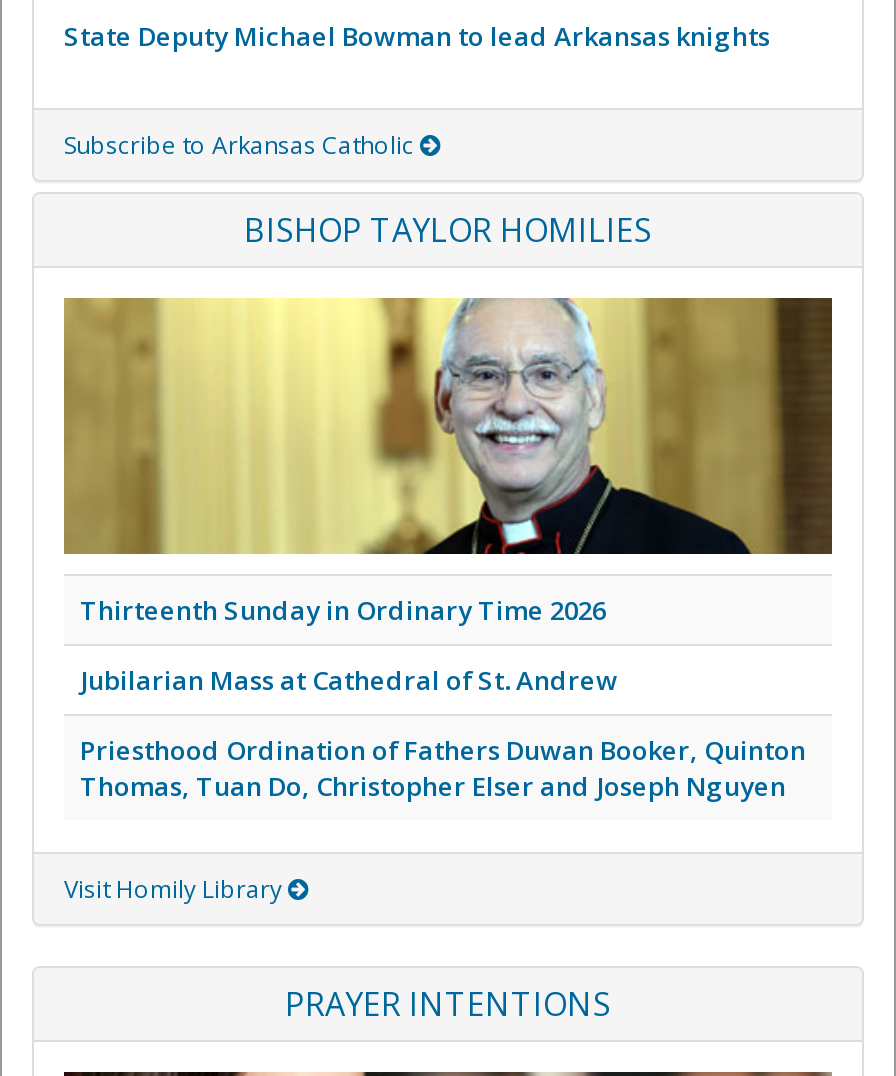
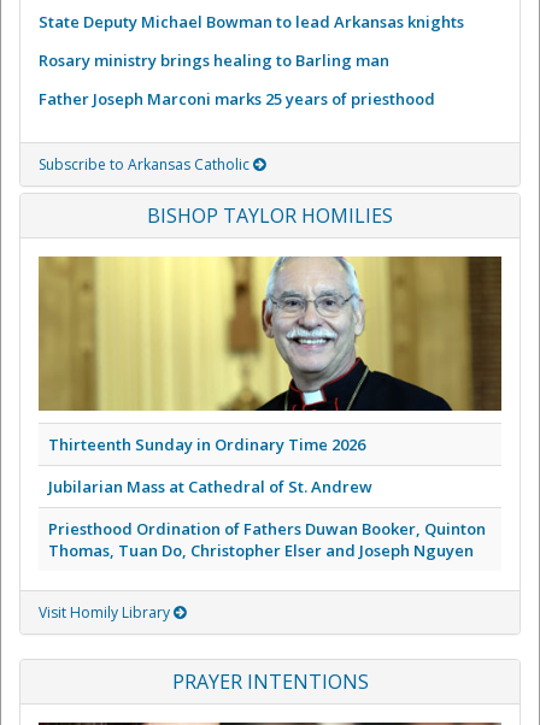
+ Rosary ministry brings healing to Barling man
+ Father Joseph Marconi marks 25 years of priesthood
